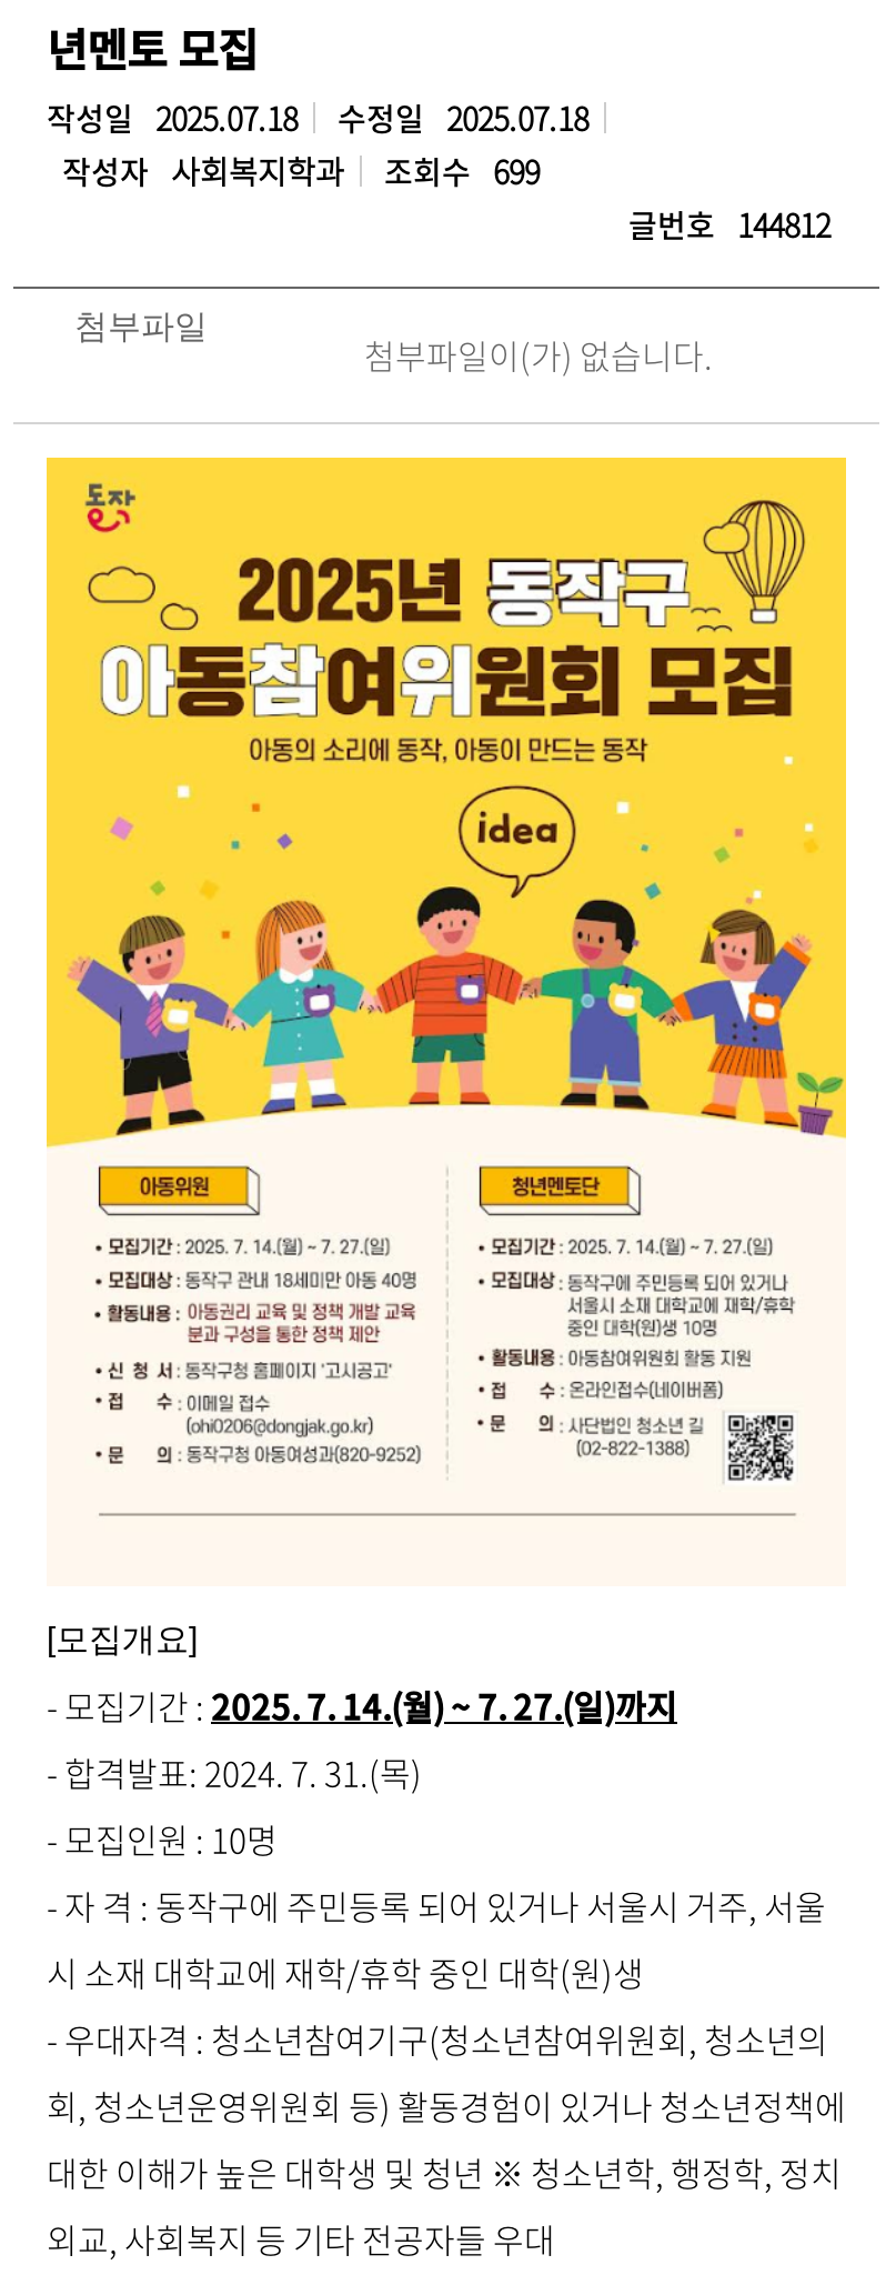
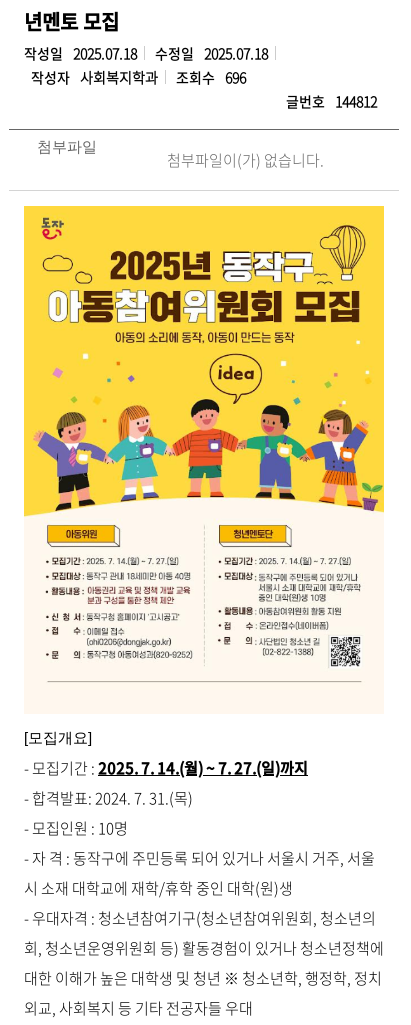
- 작성자 사회복지학과 조회수 699
+ 작성자 사회복지학과 조회수 696
